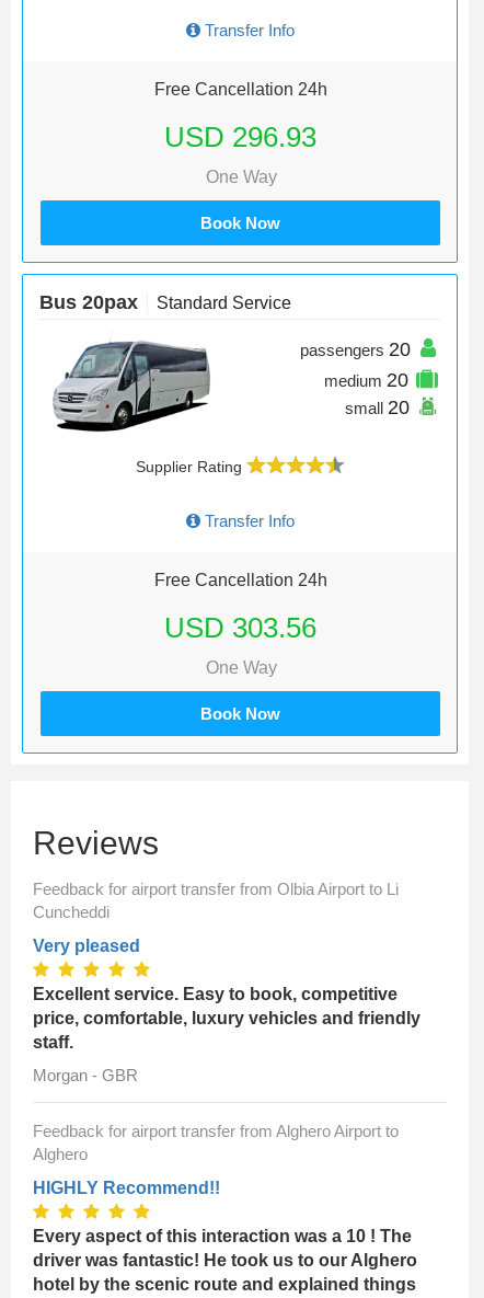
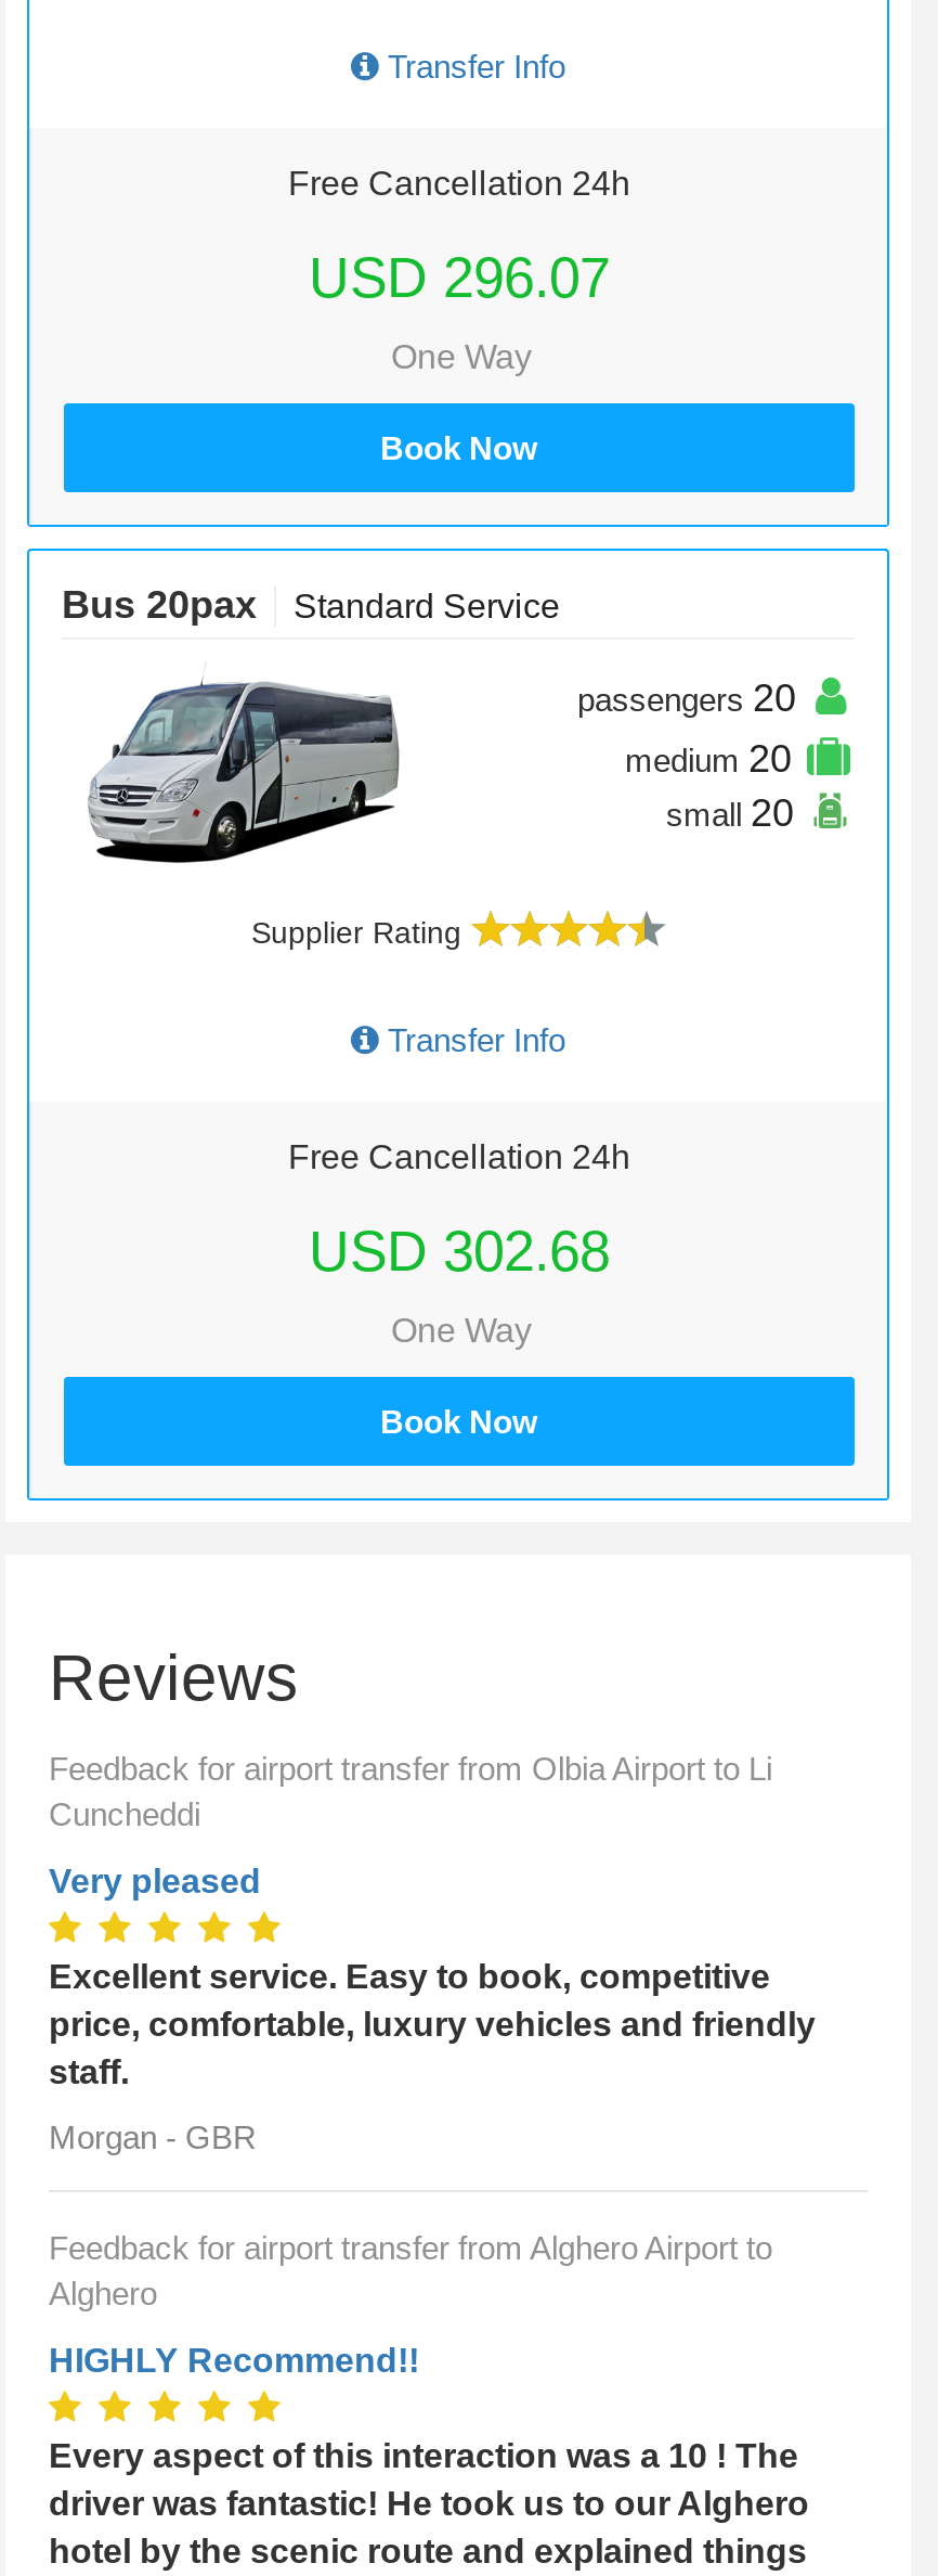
- USD 296.93
+ USD 296.07

- USD 303.56
+ USD 302.68
